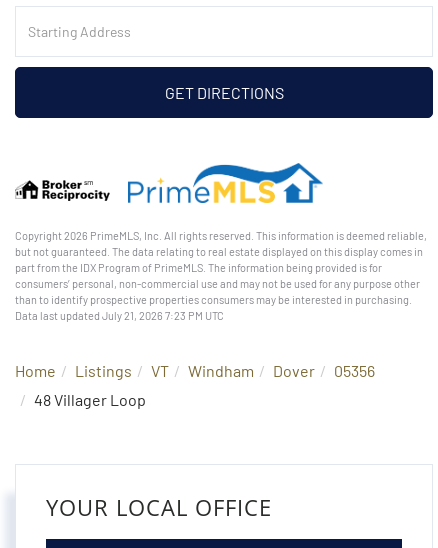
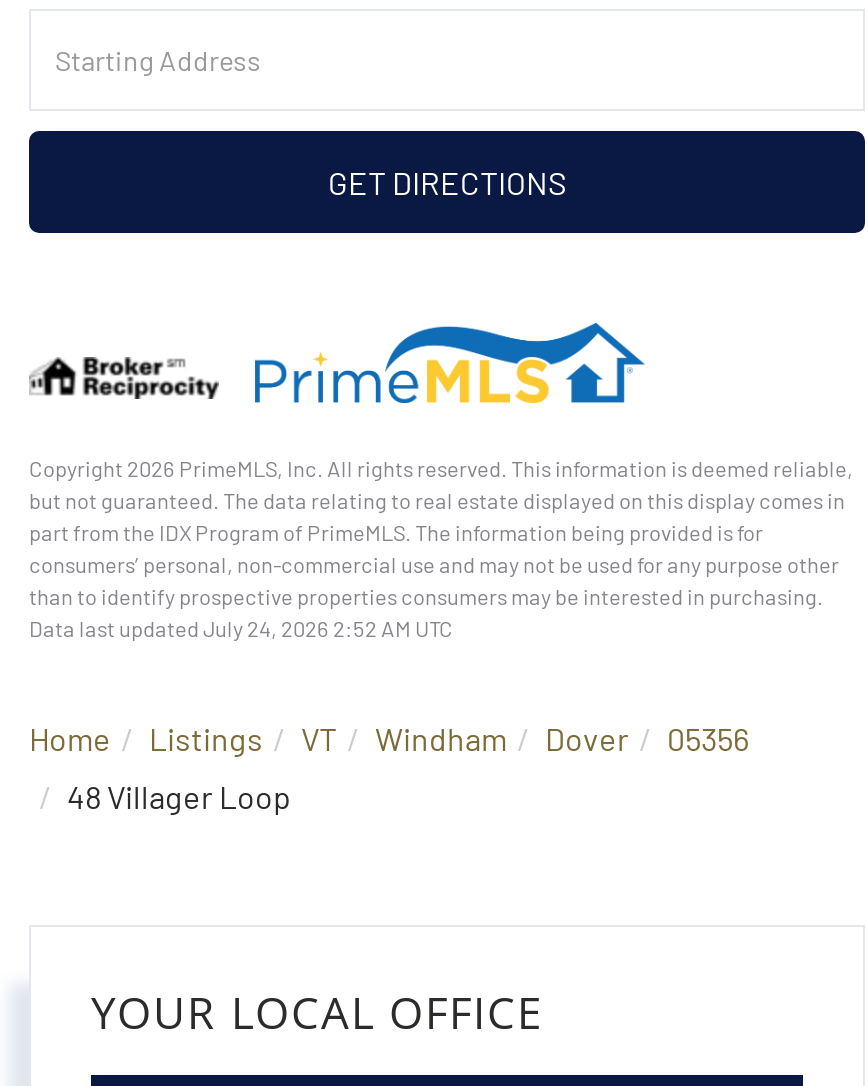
- Data last updated July 21, 2026 7:23 PM UTC
+ Data last updated July 24, 2026 2:52 AM UTC
